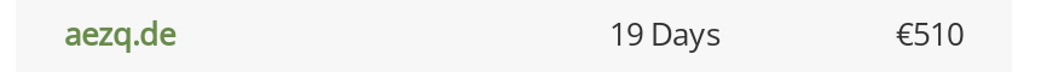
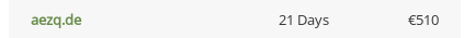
- 19 Days
+ 21 Days
